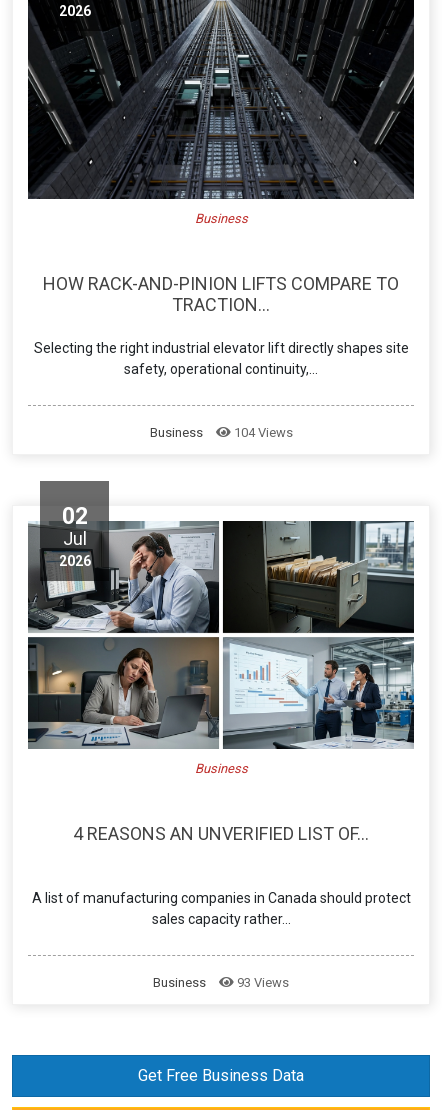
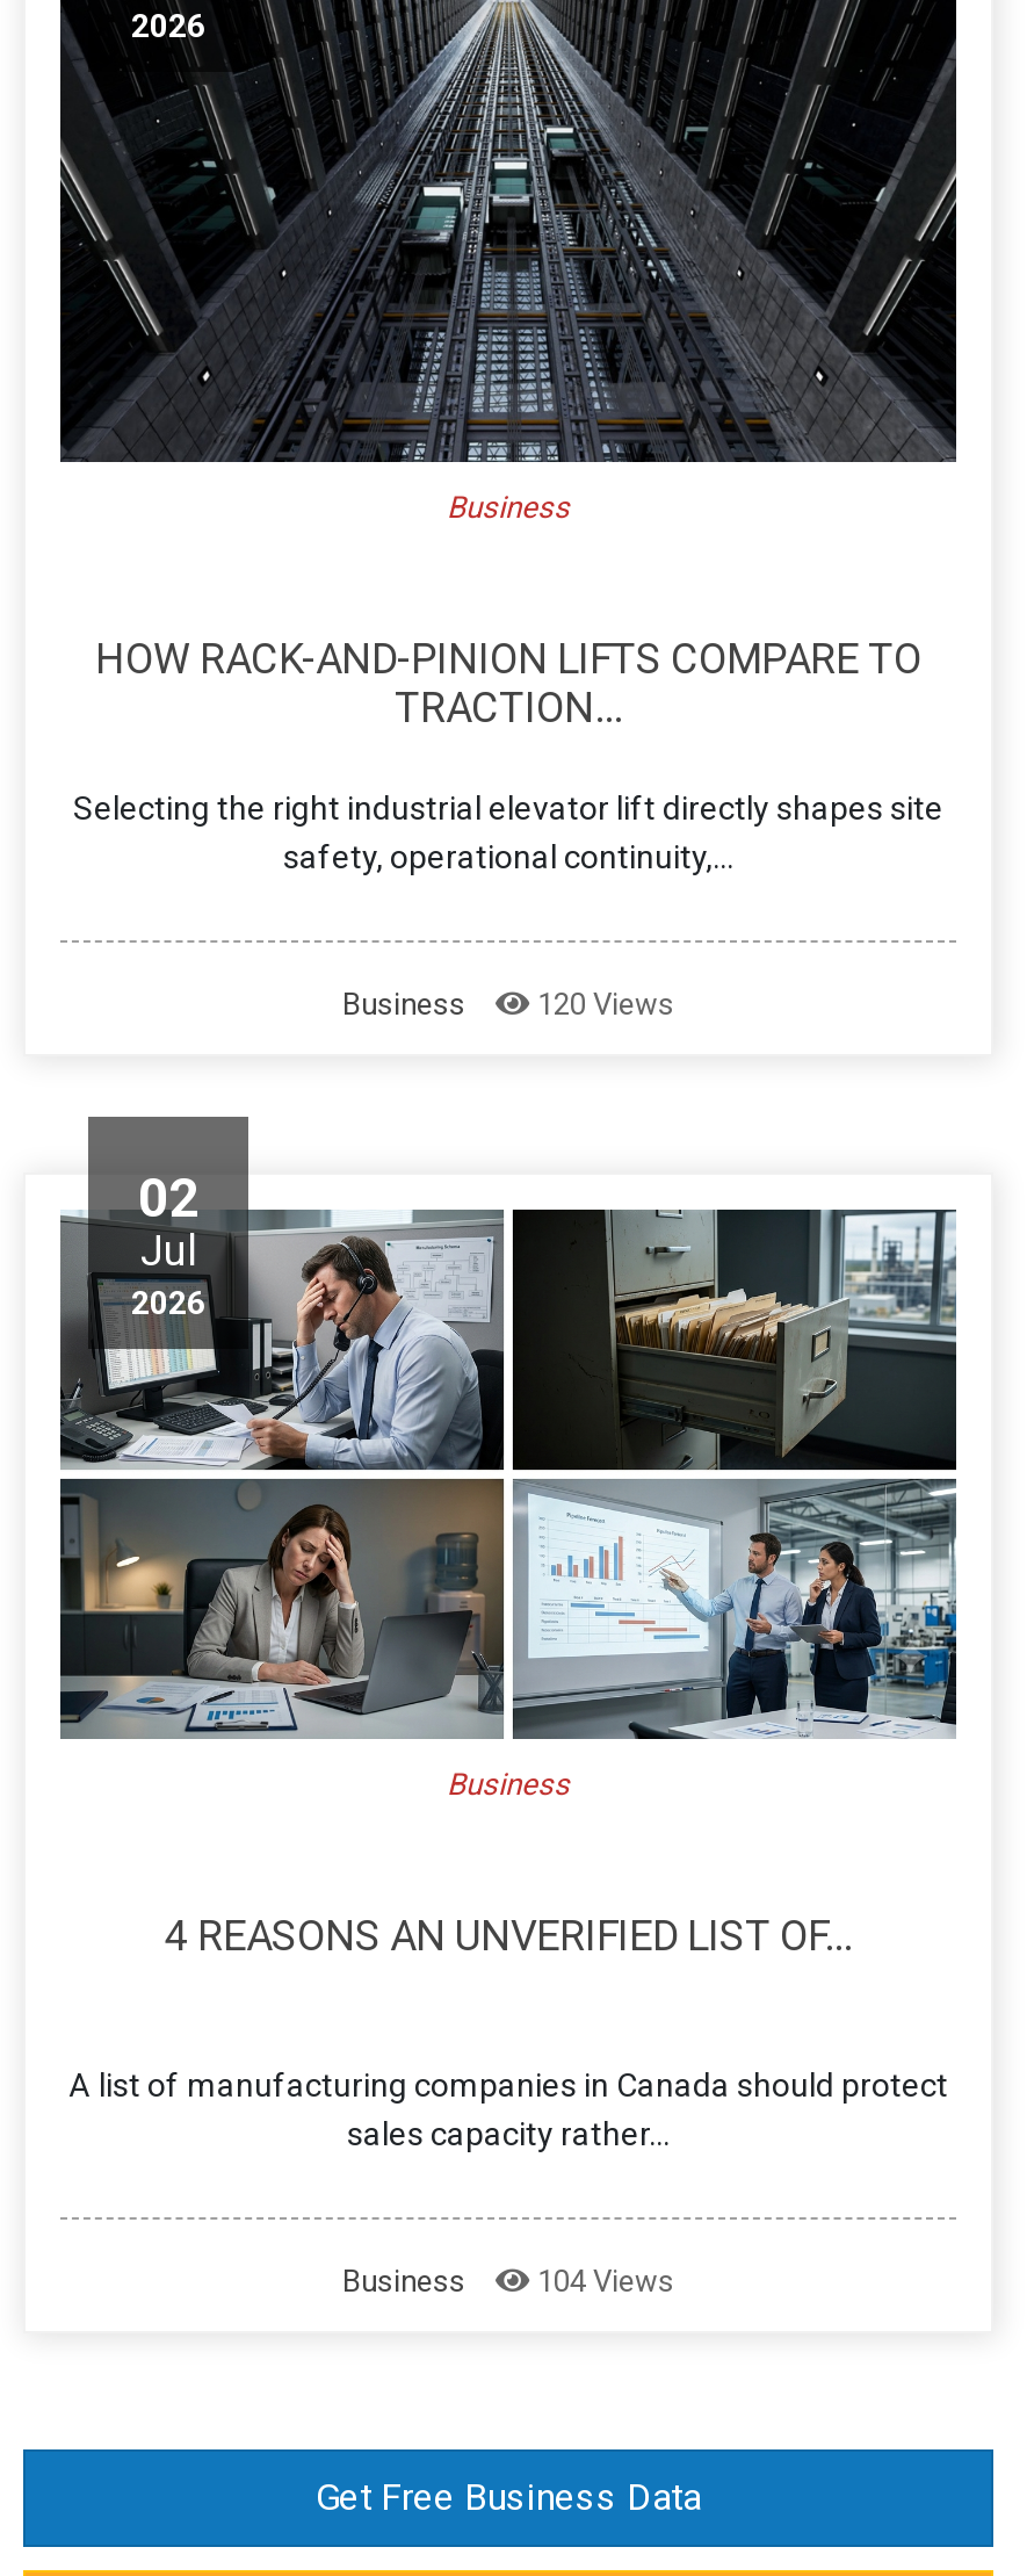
- Business 104 Views
+ Business 120 Views

- Business 93 Views
+ Business 104 Views
